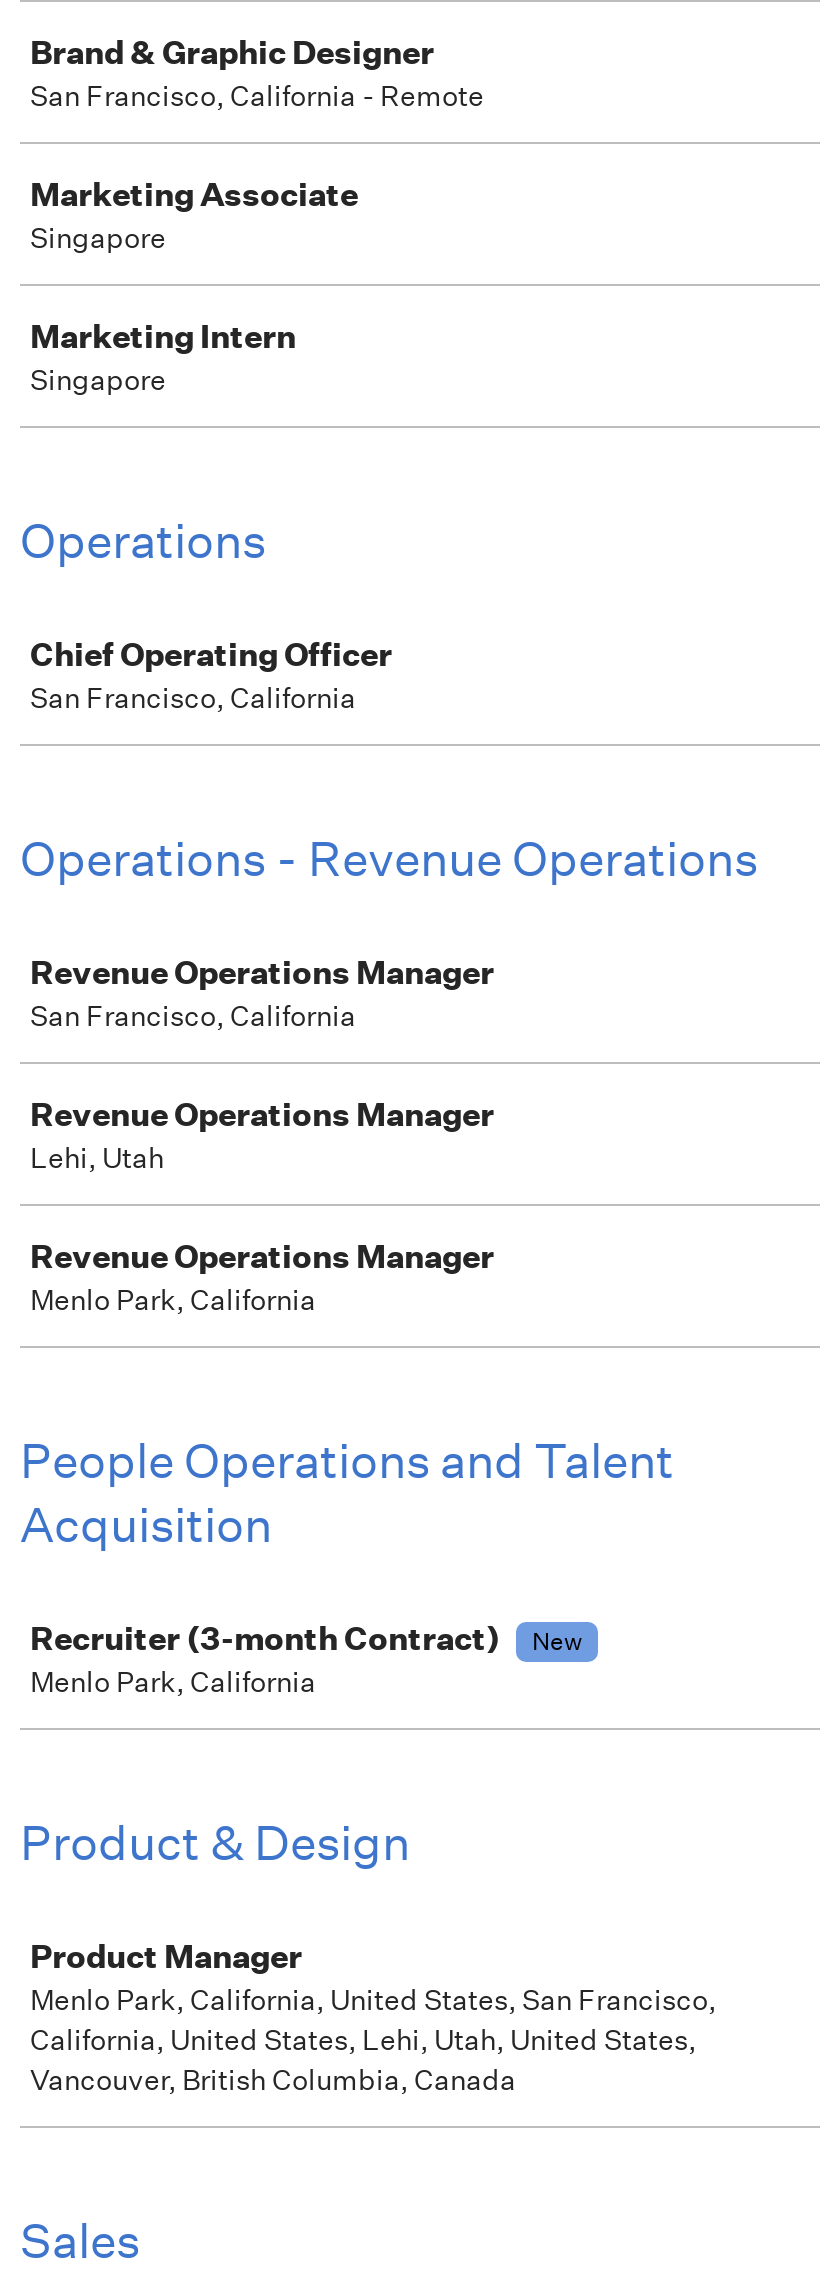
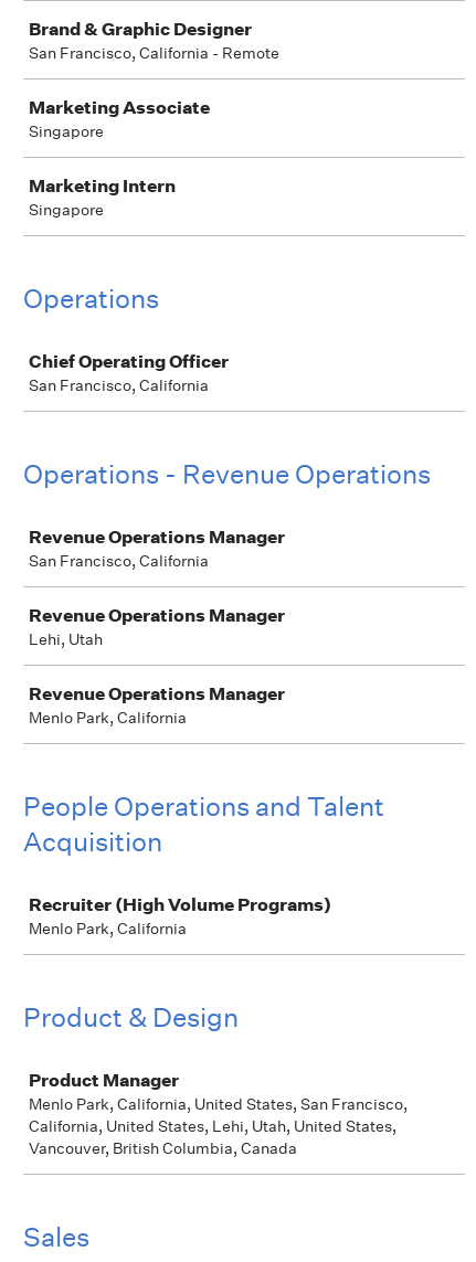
- Recruiter (3-month Contract)
- New
+ Recruiter (High Volume Programs)
